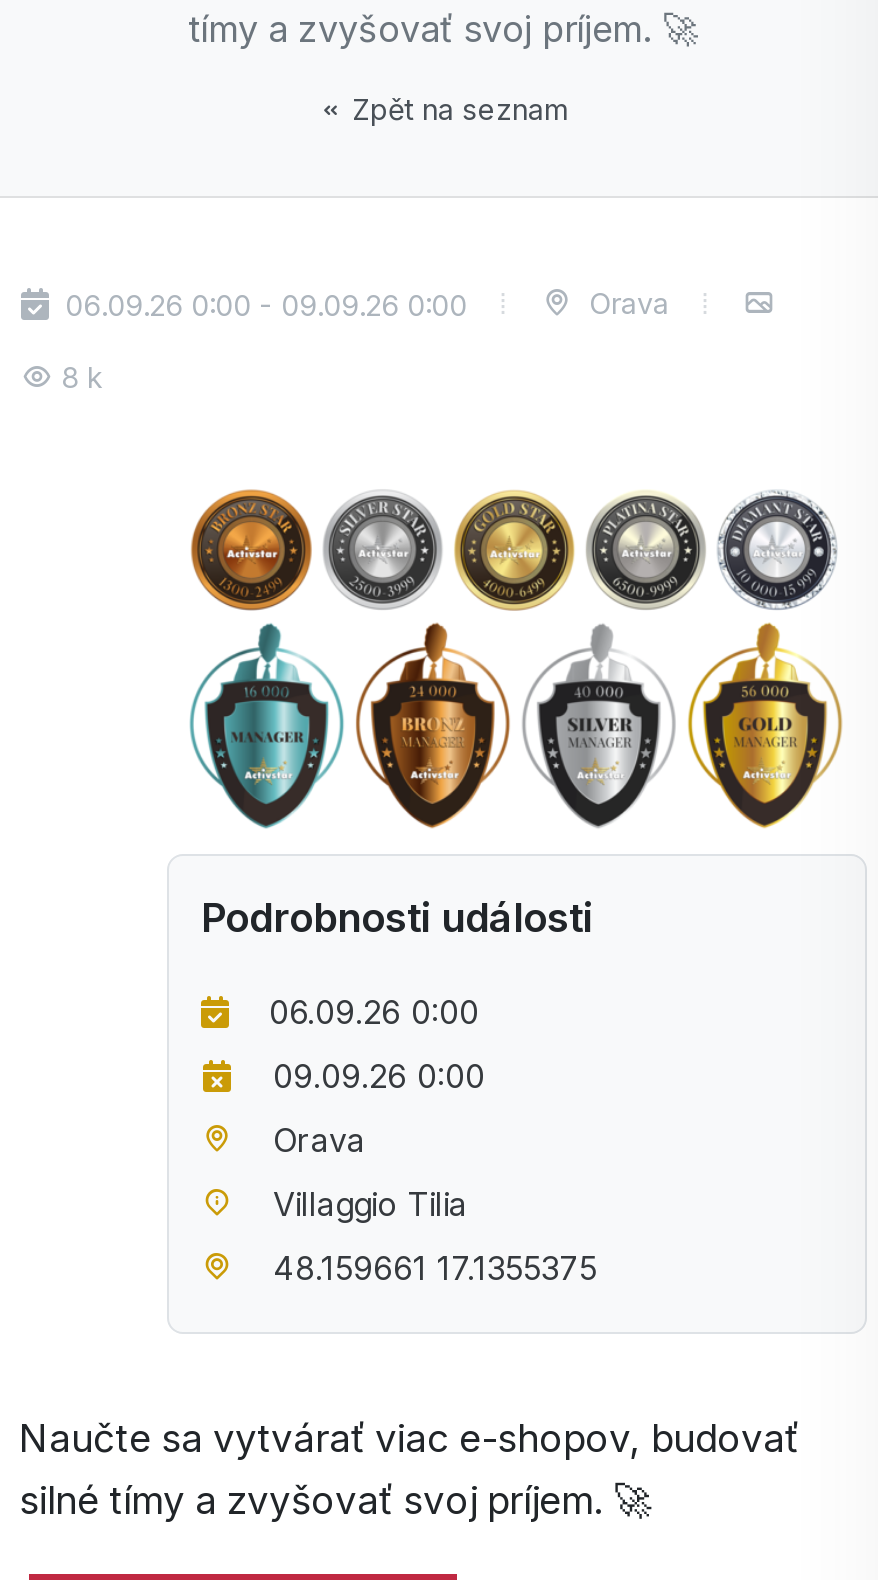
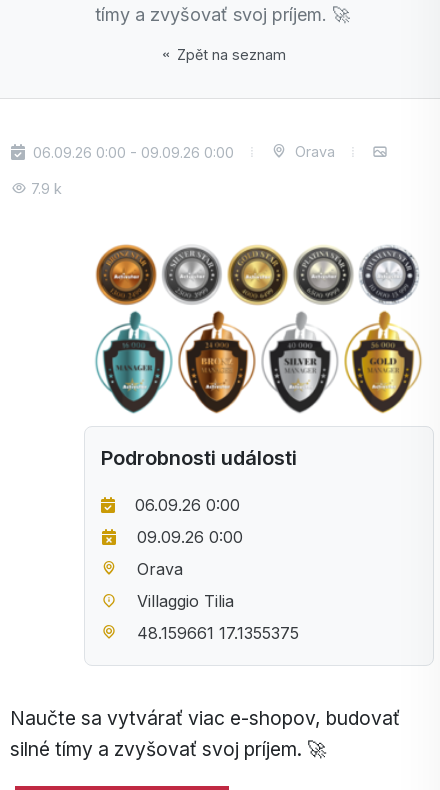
- 8 k
+ 7.9 k
